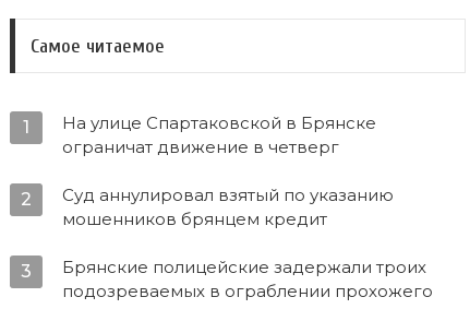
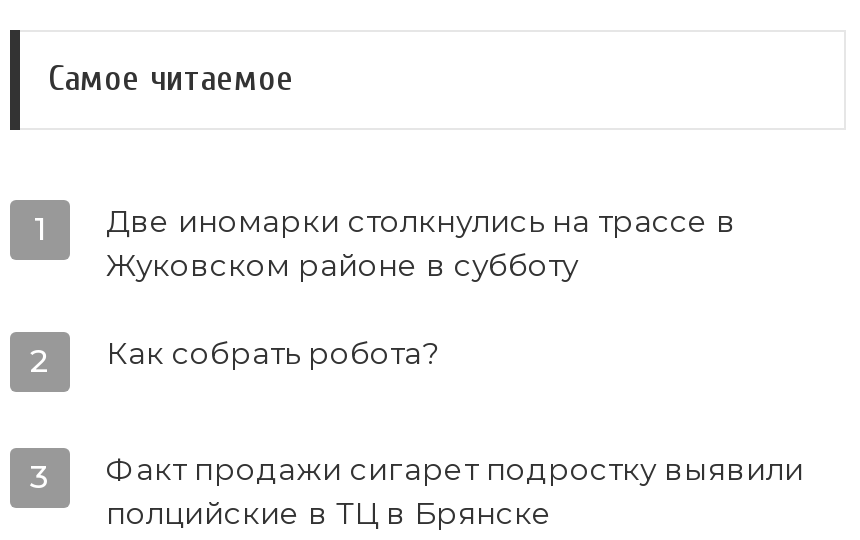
- На улице Спартаковской в Брянске
- ограничат движение в четверг
+ Две иномарки столкнулись на трассе в
+ Жуковском районе в субботу

- Суд аннулировал взятый по указанию
- мошенников брянцем кредит
+ Как собрать робота?

- Брянские полицейские задержали троих
- подозреваемых в ограблении прохожего
+ Факт продажи сигарет подростку выявили
+ полцийские в ТЦ в Брянске
